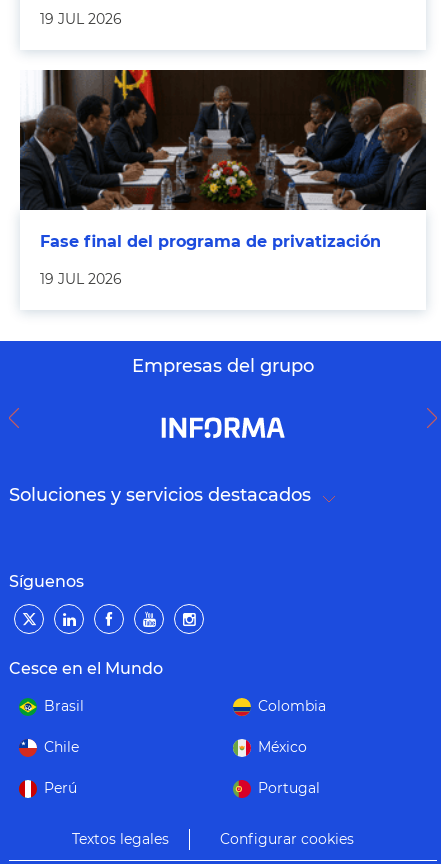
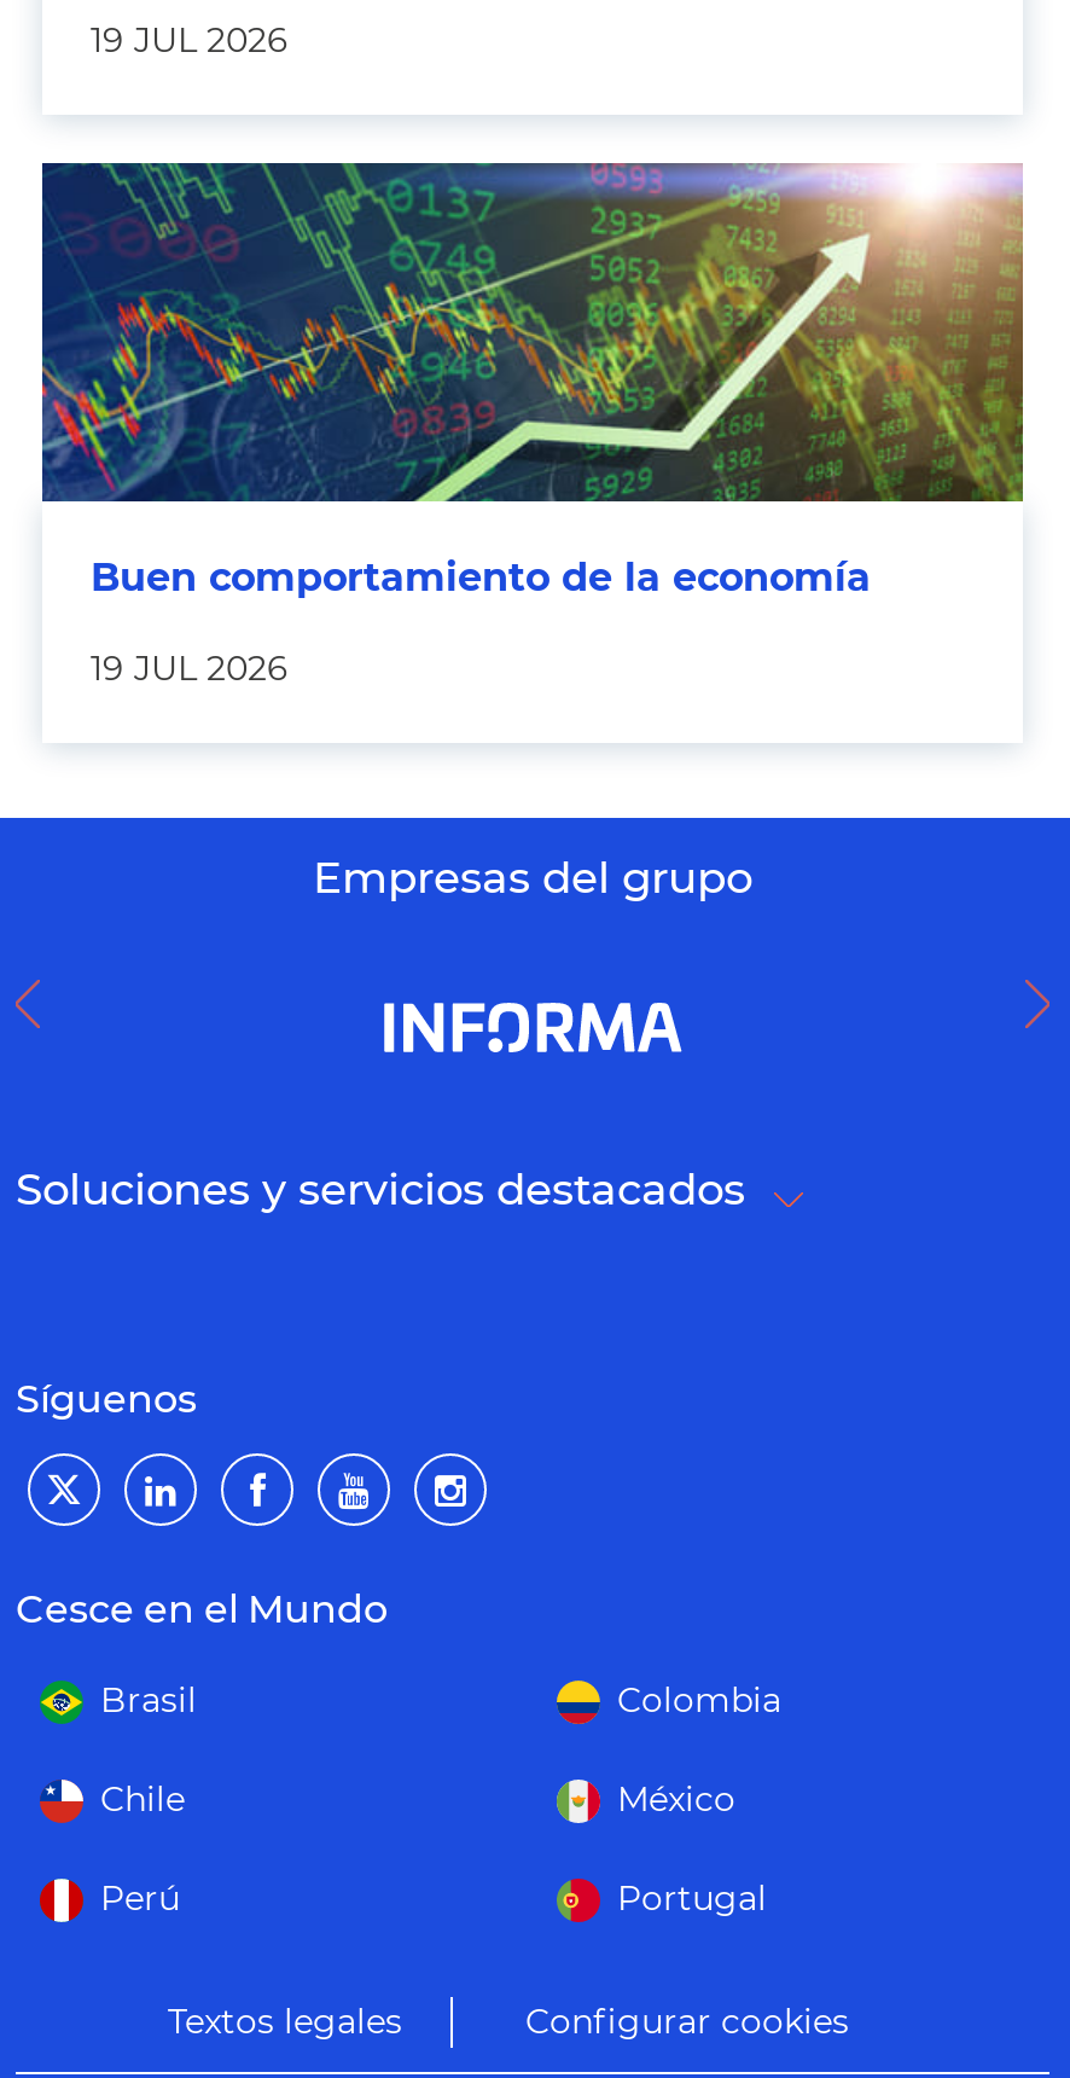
- [image]
- Fase final del programa de privatización
+ [image]
+ Buen comportamiento de la economía
